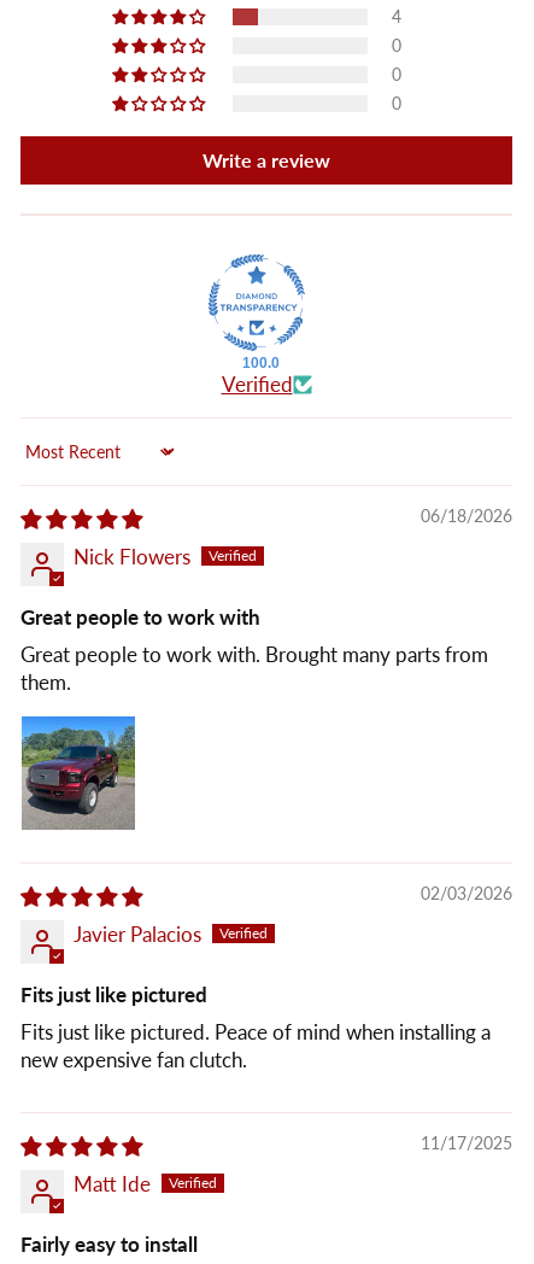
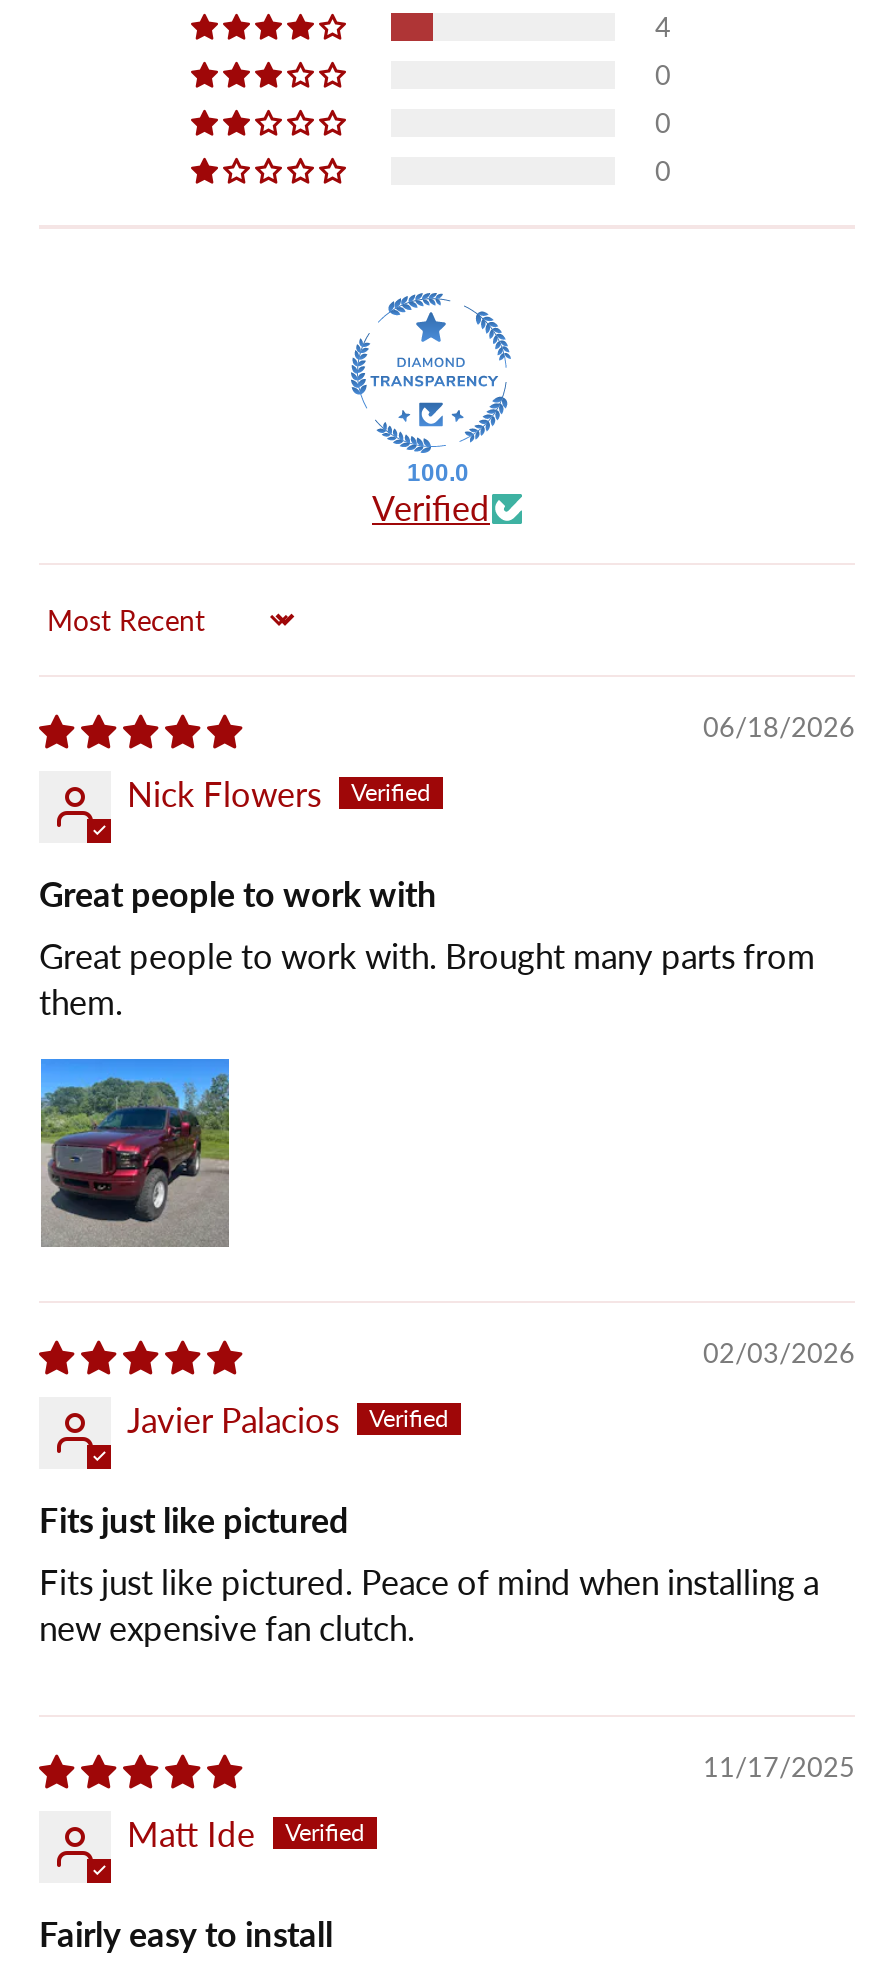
- Write a review
